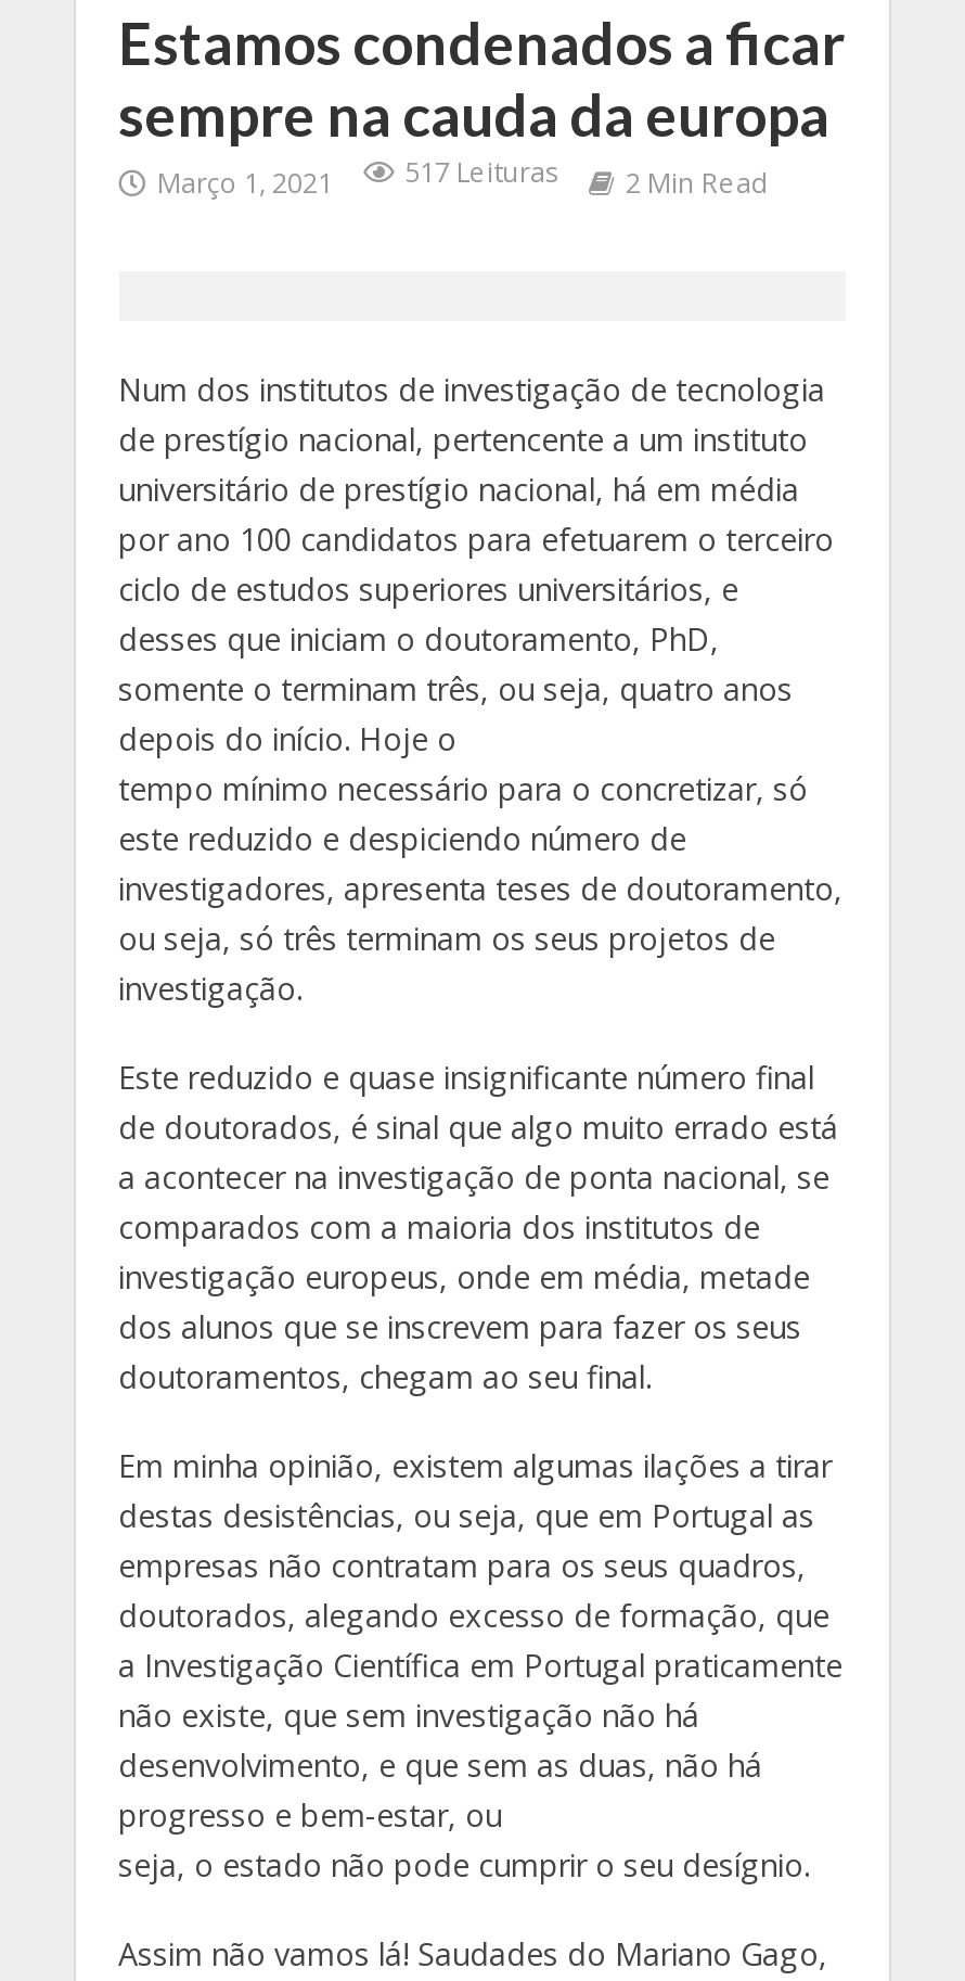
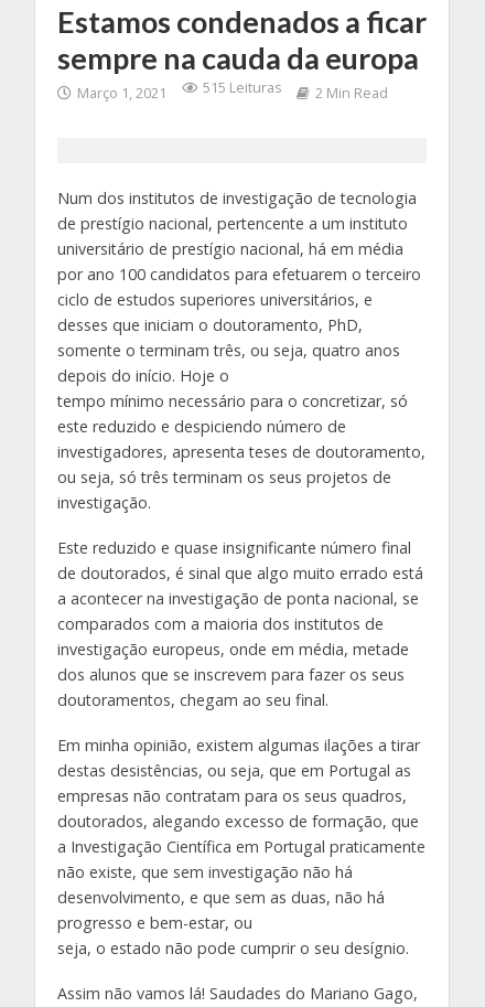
- Março 1, 2021 517 Leituras 2 Min Read
+ Março 1, 2021 515 Leituras 2 Min Read
